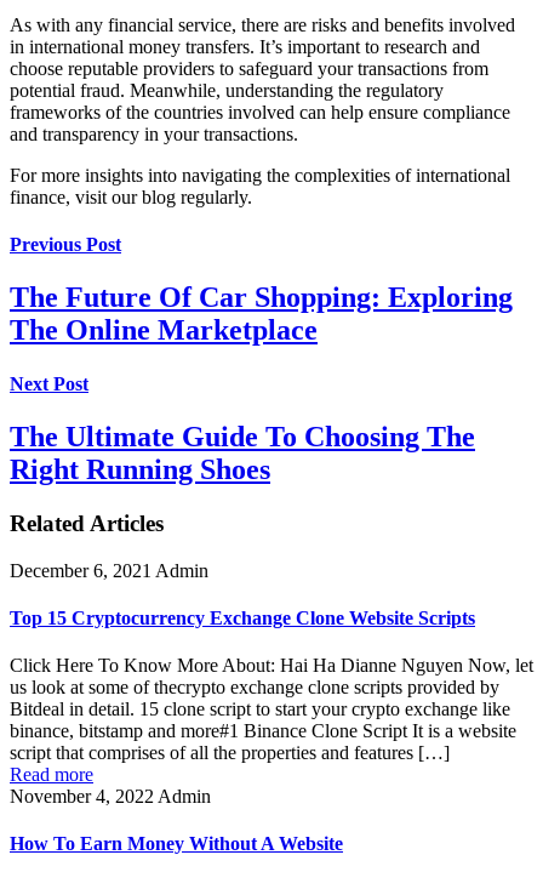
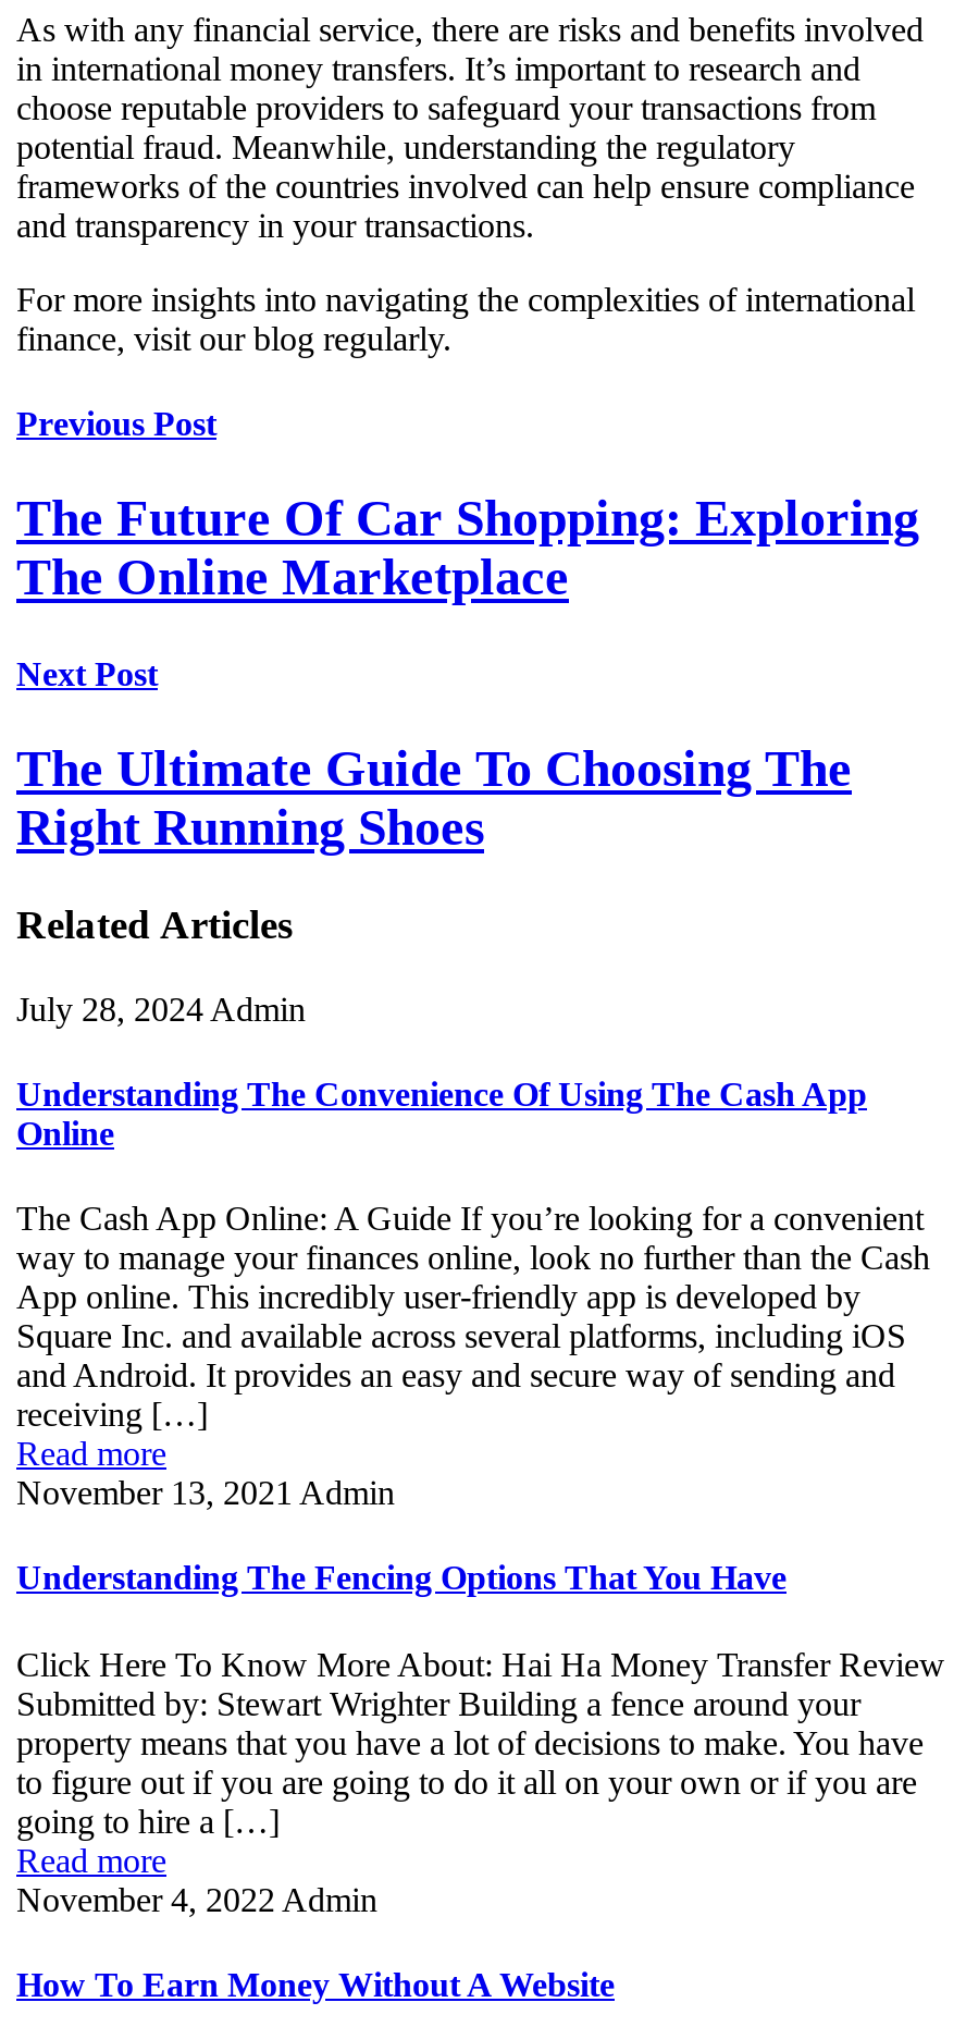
- December 6, 2021 Admin
- Top 15 Cryptocurrency Exchange Clone Website Scripts
- Click Here To Know More About: Hai Ha Dianne Nguyen Now, let
- us look at some of thecrypto exchange clone scripts provided by
- Bitdeal in detail. 15 clone script to start your crypto exchange like
- binance, bitstamp and more#1 Binance Clone Script It is a website
- script that comprises of all the properties and features […]
+ July 28, 2024 Admin
+ Understanding The Convenience Of Using The Cash App
+ Online
+ The Cash App Online: A Guide If you’re looking for a convenient
+ way to manage your finances online, look no further than the Cash
+ App online. This incredibly user-friendly app is developed by
+ Square Inc. and available across several platforms, including iOS
+ and Android. It provides an easy and secure way of sending and
+ receiving […]
+ Read more
+ November 13, 2021 Admin
+ Understanding The Fencing Options That You Have
+ Click Here To Know More About: Hai Ha Money Transfer Review
+ Submitted by: Stewart Wrighter Building a fence around your
+ property means that you have a lot of decisions to make. You have
+ to figure out if you are going to do it all on your own or if you are
+ going to hire a […]
